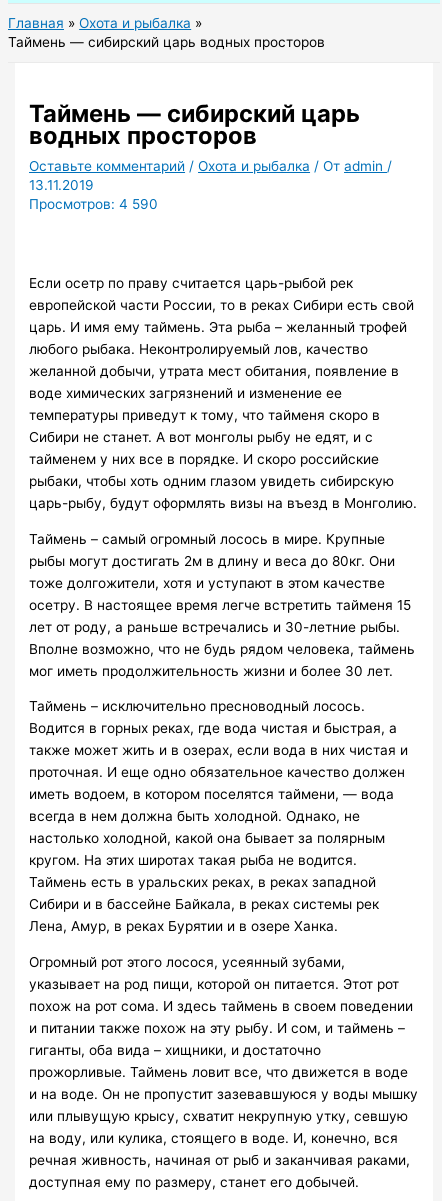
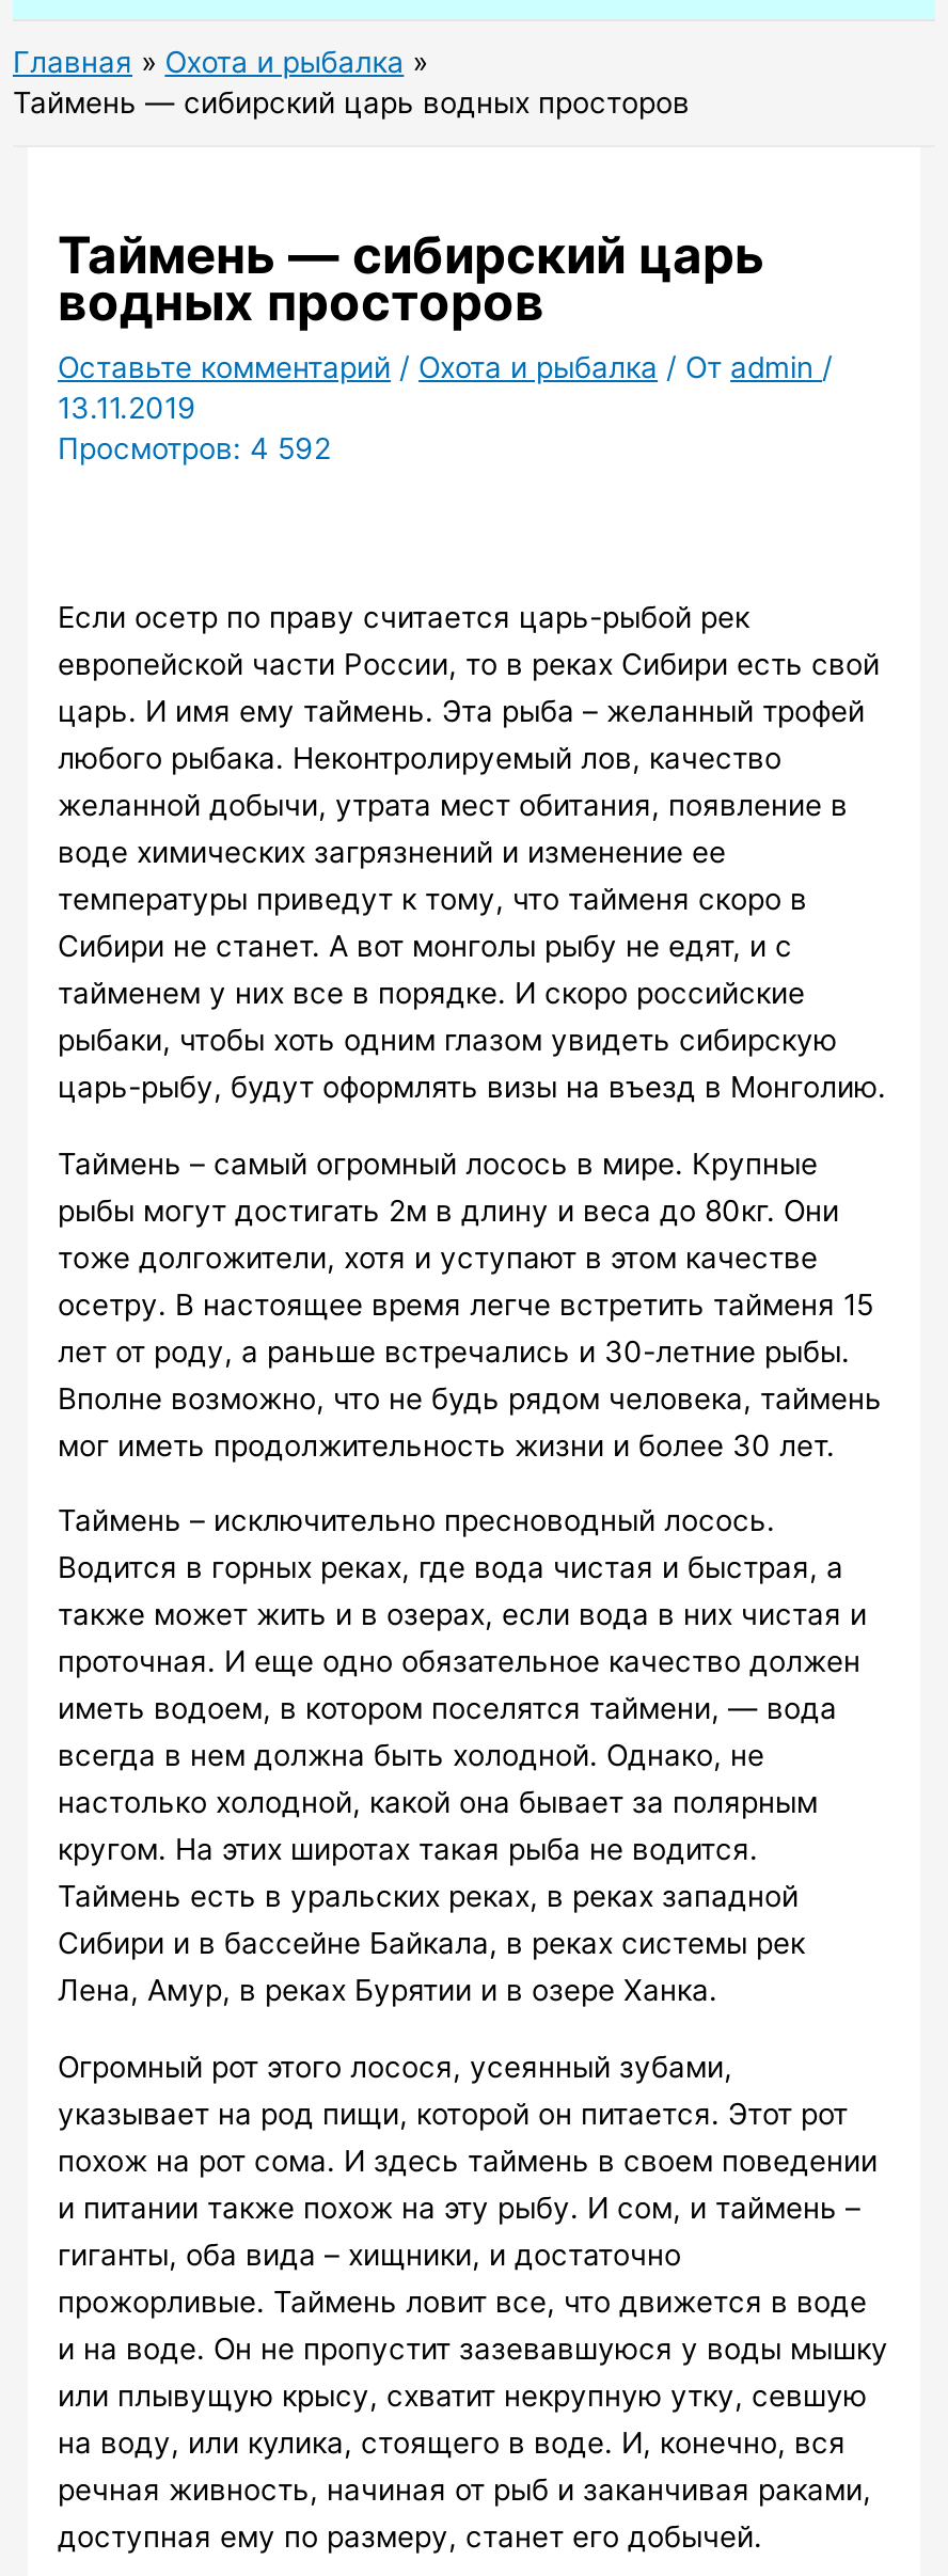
- Просмотров: 4 590
+ Просмотров: 4 592
